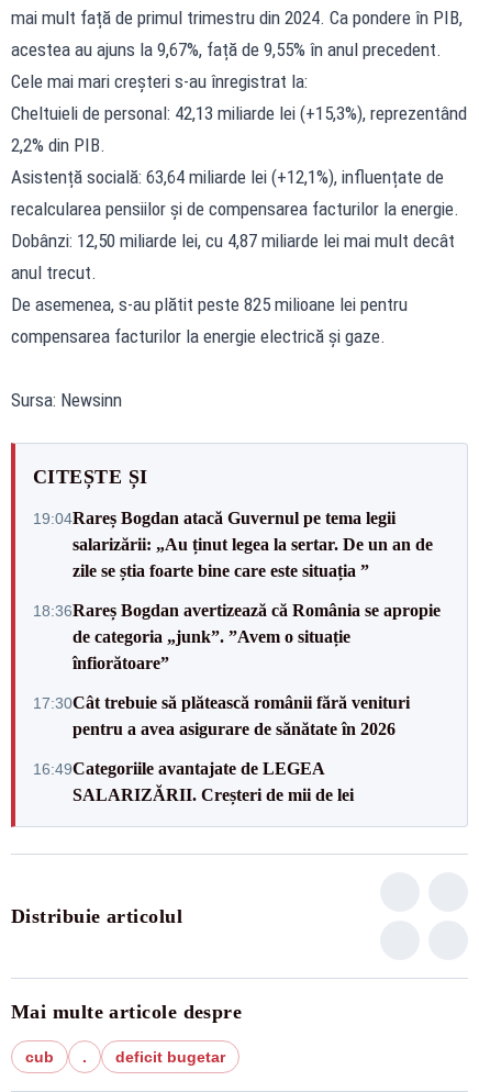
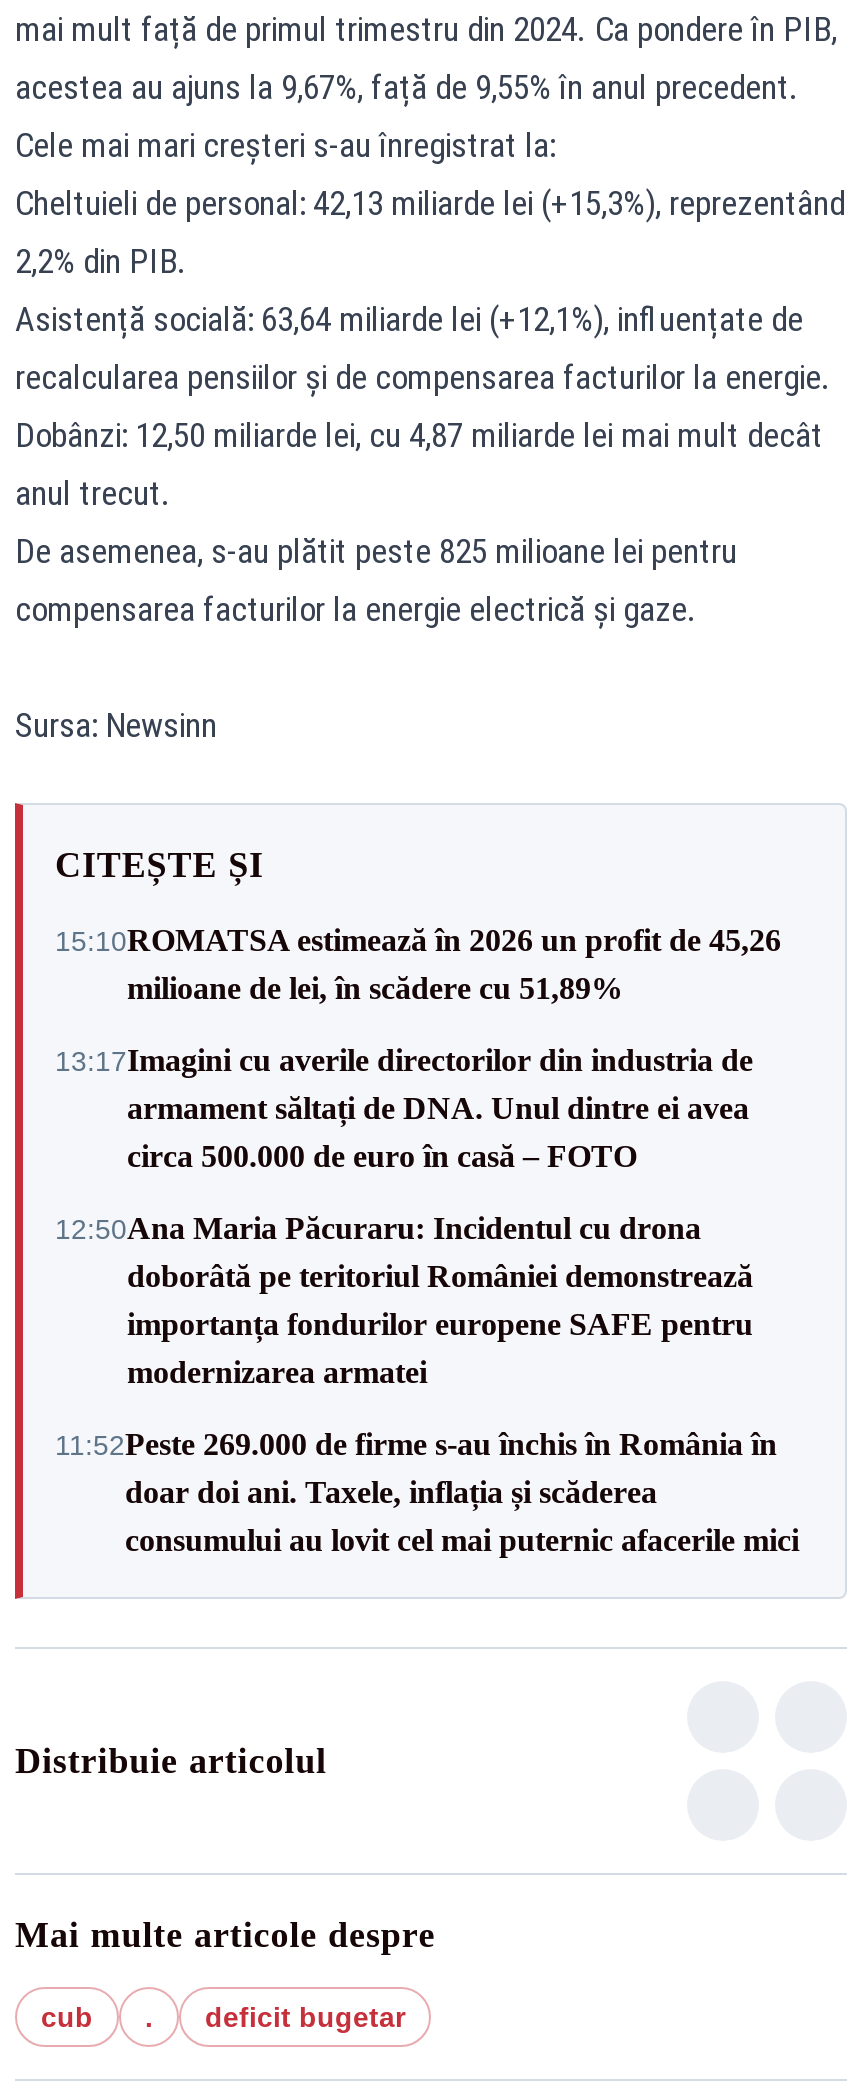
- 19:04Rareș Bogdan atacă Guvernul pe tema legii
- salarizării: „Au ținut legea la sertar. De un an de
- zile se știa foarte bine care este situația ”
+ 15:10ROMATSA estimează în 2026 un profit de 45,26
+ milioane de lei, în scădere cu 51,89%

- 18:36Rareș Bogdan avertizează că România se apropie
- de categoria „junk”. ”Avem o situație
- înfiorătoare”
+ 13:17Imagini cu averile directorilor din industria de
+ armament săltați de DNA. Unul dintre ei avea
+ circa 500.000 de euro în casă – FOTO

- 17:30Cât trebuie să plătească românii fără venituri
- pentru a avea asigurare de sănătate în 2026
+ 12:50Ana Maria Păcuraru: Incidentul cu drona
+ doborâtă pe teritoriul României demonstrează
+ importanța fondurilor europene SAFE pentru
+ modernizarea armatei

- 16:49Categoriile avantajate de LEGEA
- SALARIZĂRII. Creșteri de mii de lei
+ 11:52Peste 269.000 de firme s-au închis în România în
+ doar doi ani. Taxele, inflația și scăderea
+ consumului au lovit cel mai puternic afacerile mici
